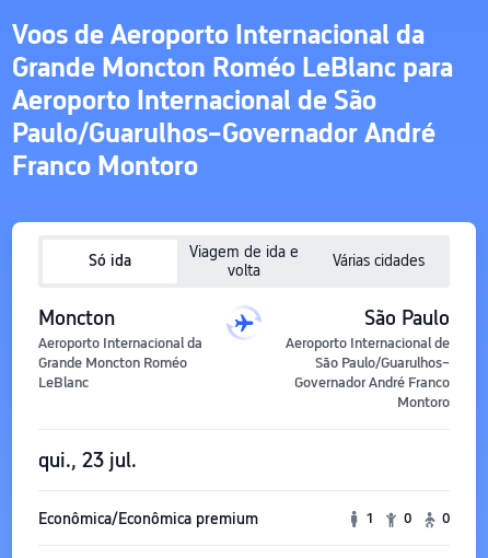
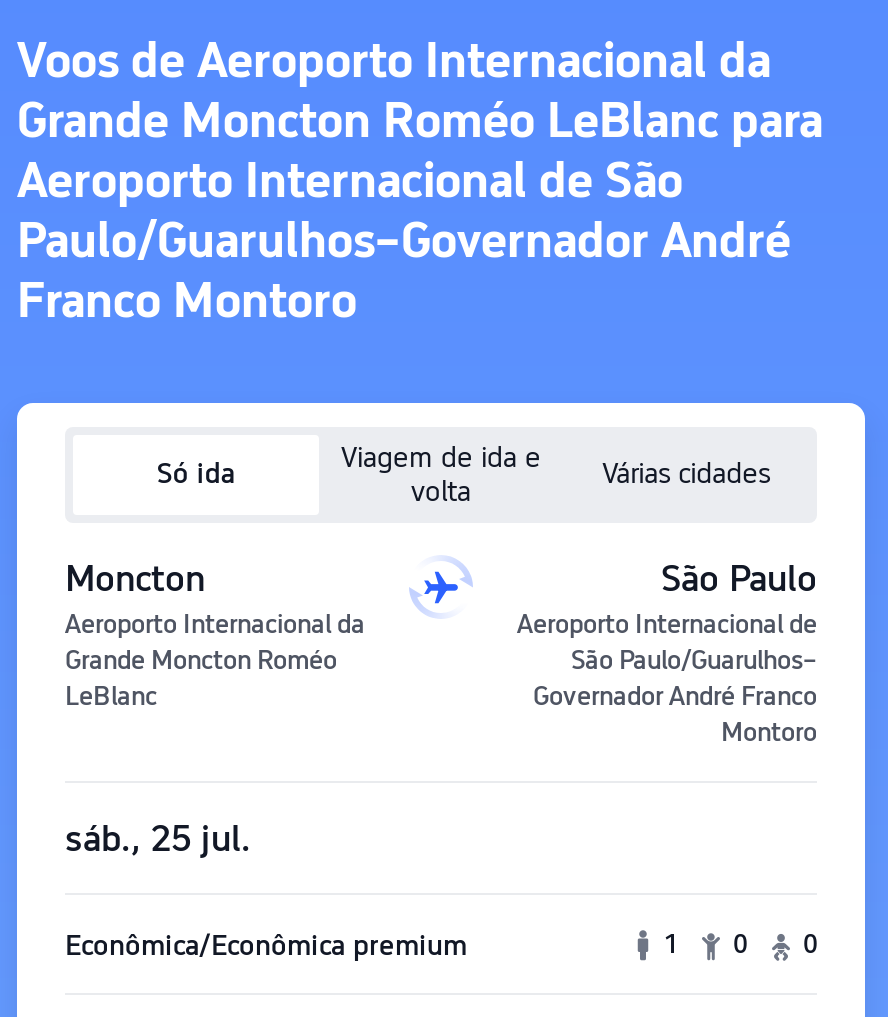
- qui., 23 jul.
+ sáb., 25 jul.
